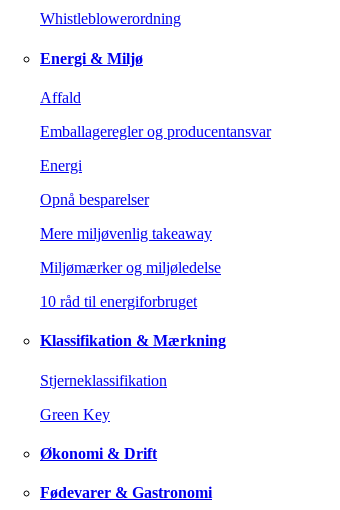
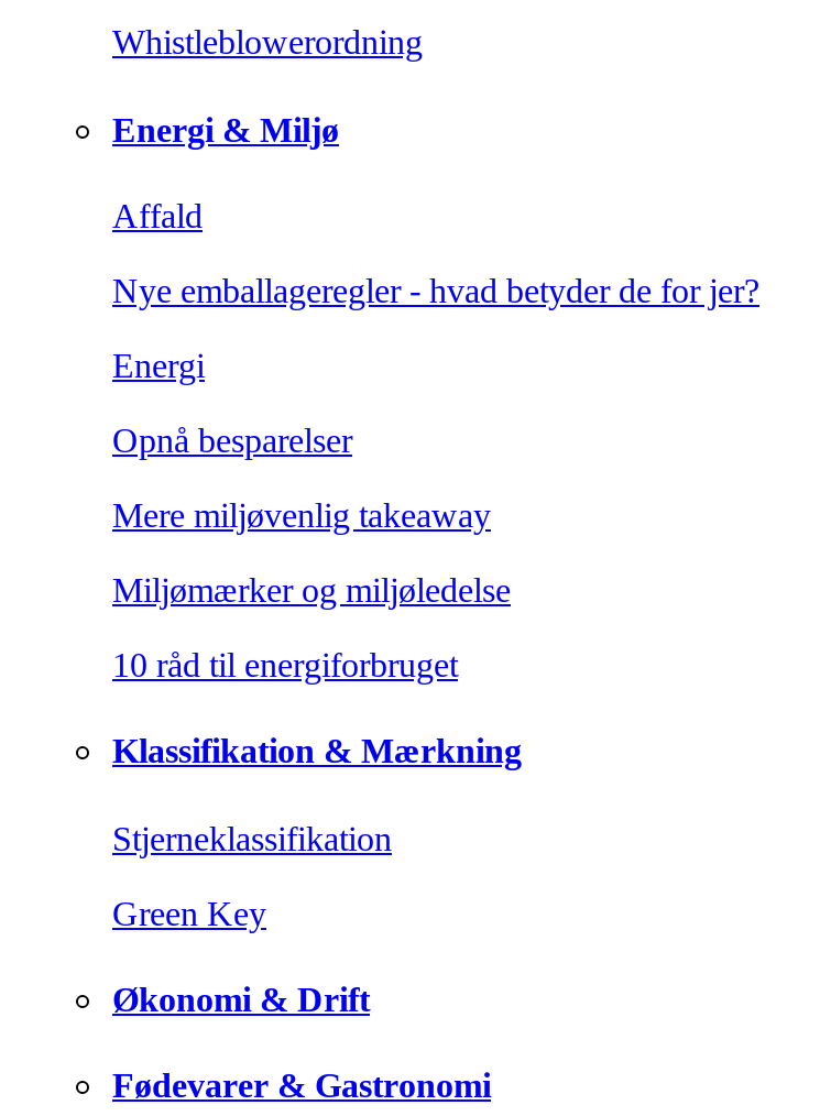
- Emballageregler og producentansvar
+ Nye emballageregler - hvad betyder de for jer?
